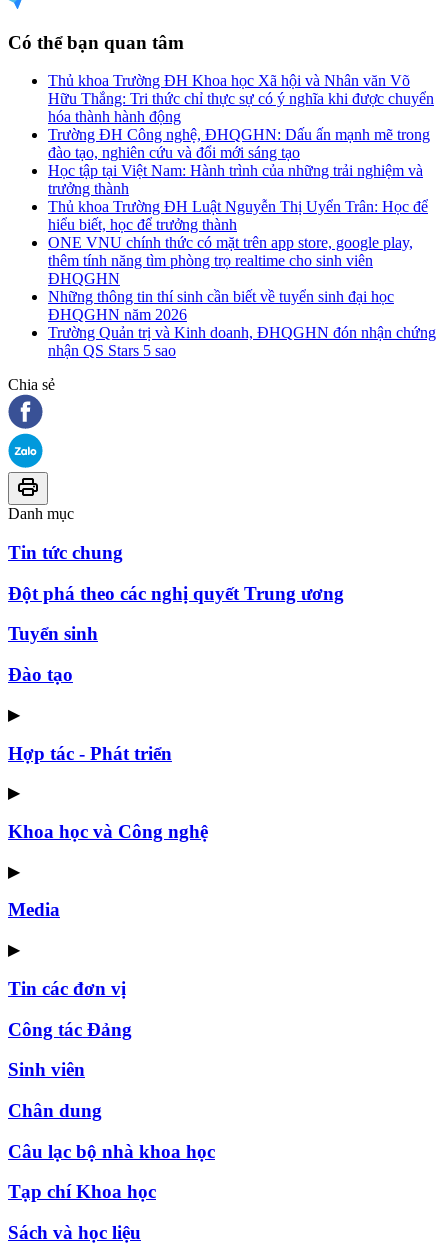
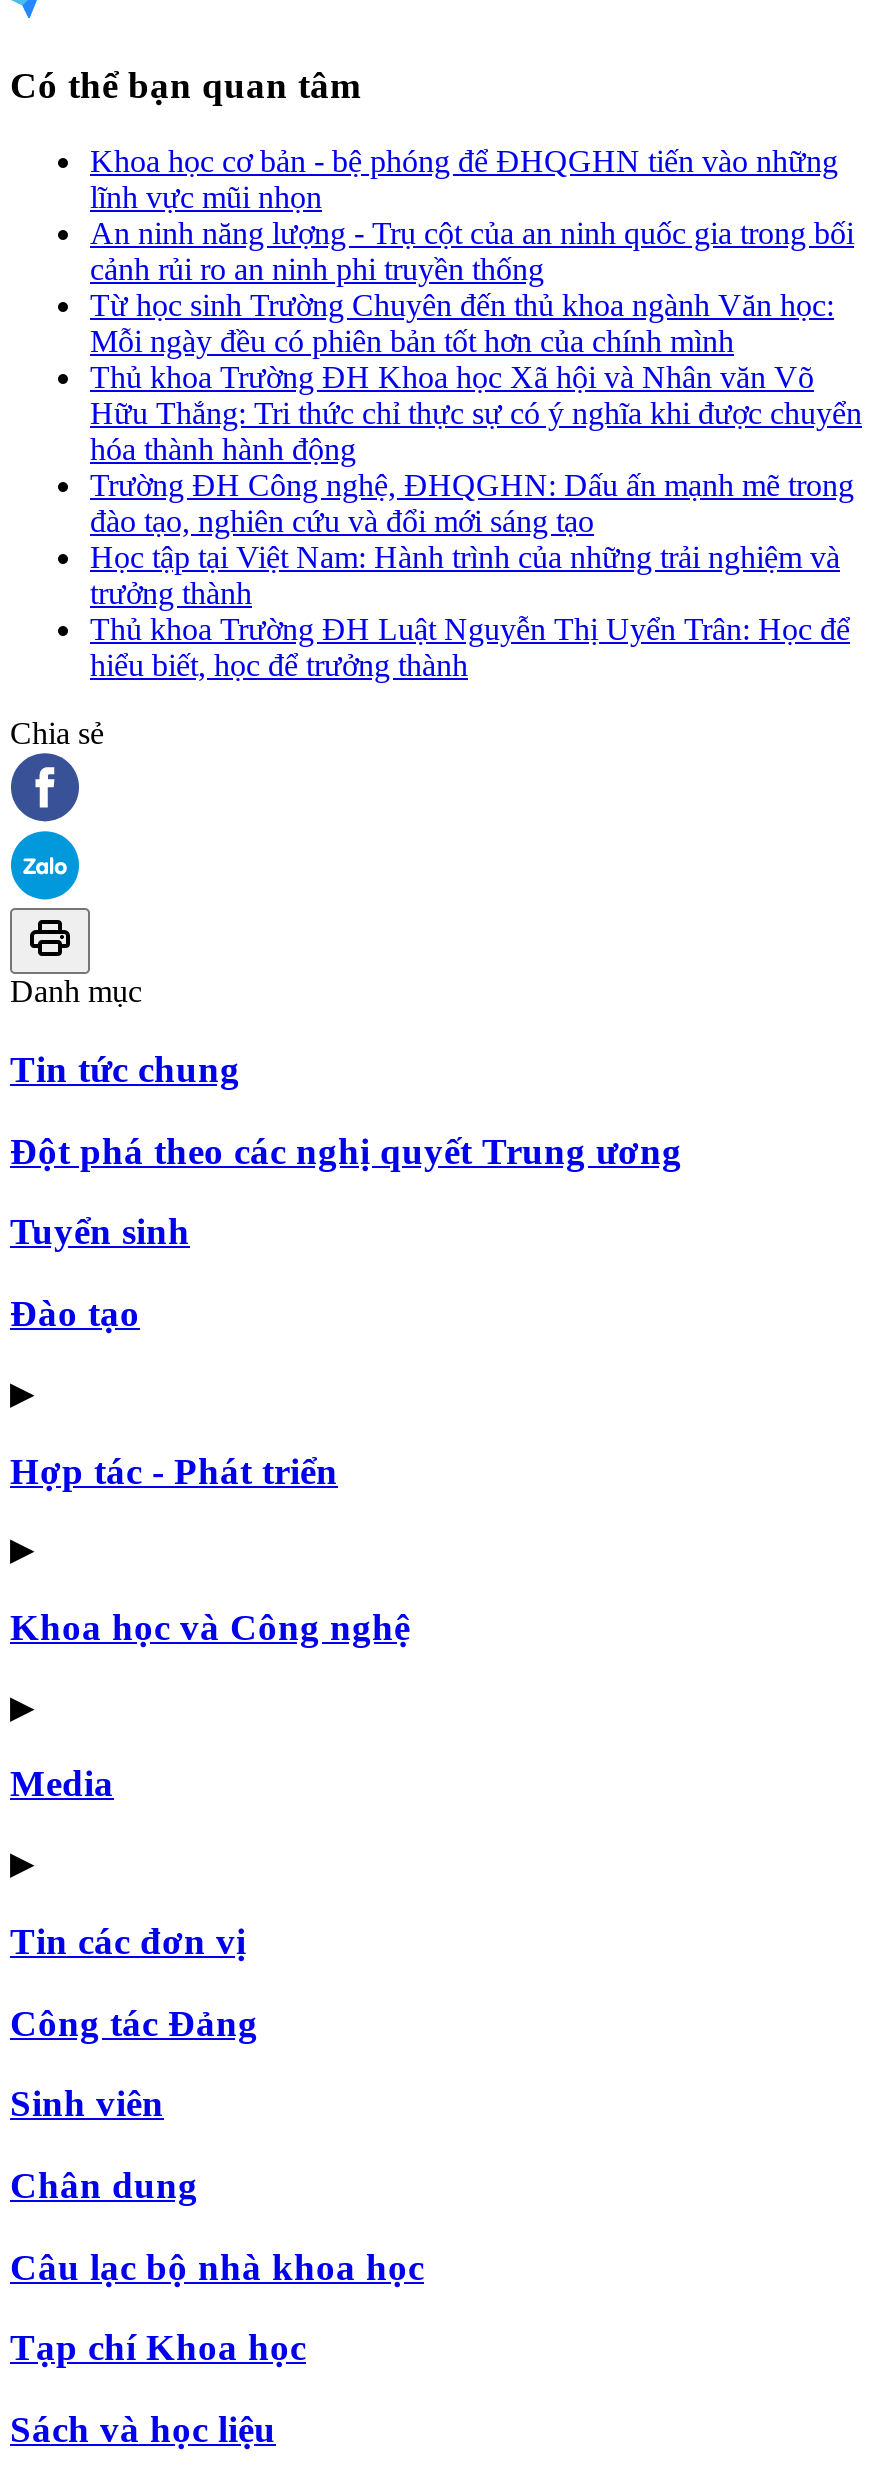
+ Khoa học cơ bản - bệ phóng để ĐHQGHN tiến vào những
+ lĩnh vực mũi nhọn
+ An ninh năng lượng - Trụ cột của an ninh quốc gia trong bối
+ cảnh rủi ro an ninh phi truyền thống
+ Từ học sinh Trường Chuyên đến thủ khoa ngành Văn học:
+ Mỗi ngày đều có phiên bản tốt hơn của chính mình

moved down: Thủ khoa Trường ĐH Khoa học Xã hội và Nhân văn Võ | Hữu Thắng: Tri thức chỉ thực sự có ý nghĩa khi được chuyển | hóa thành hành động | ... | Thủ khoa Trường ĐH Luật Nguyễn Thị Uyển Trân: Học để | hiểu biết, học để trưởng thành

- ONE VNU chính thức có mặt trên app store, google play,
- thêm tính năng tìm phòng trọ realtime cho sinh viên
- ĐHQGHN
- Những thông tin thí sinh cần biết về tuyển sinh đại học
- ĐHQGHN năm 2026
- Trường Quản trị và Kinh doanh, ĐHQGHN đón nhận chứng
- nhận QS Stars 5 sao
